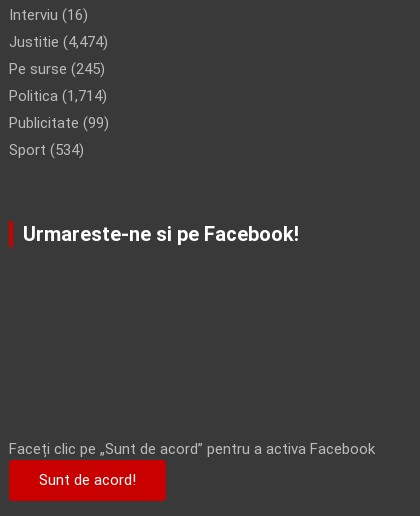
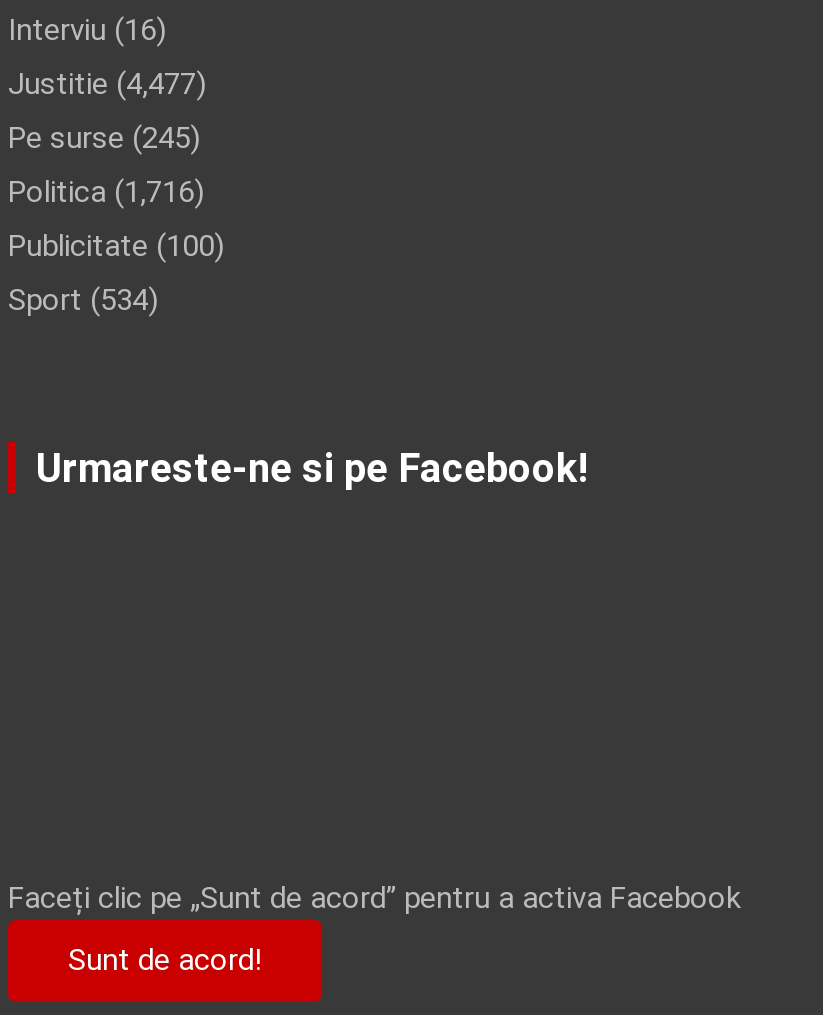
- Justitie (4,474)
+ Justitie (4,477)

- Politica (1,714)
+ Politica (1,716)

- Publicitate (99)
+ Publicitate (100)
